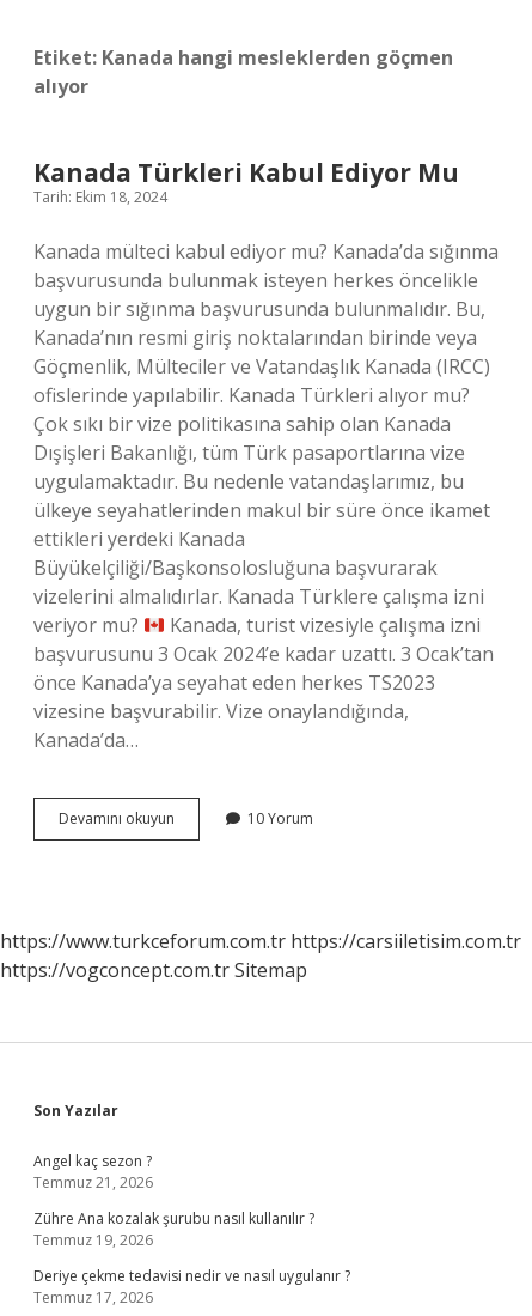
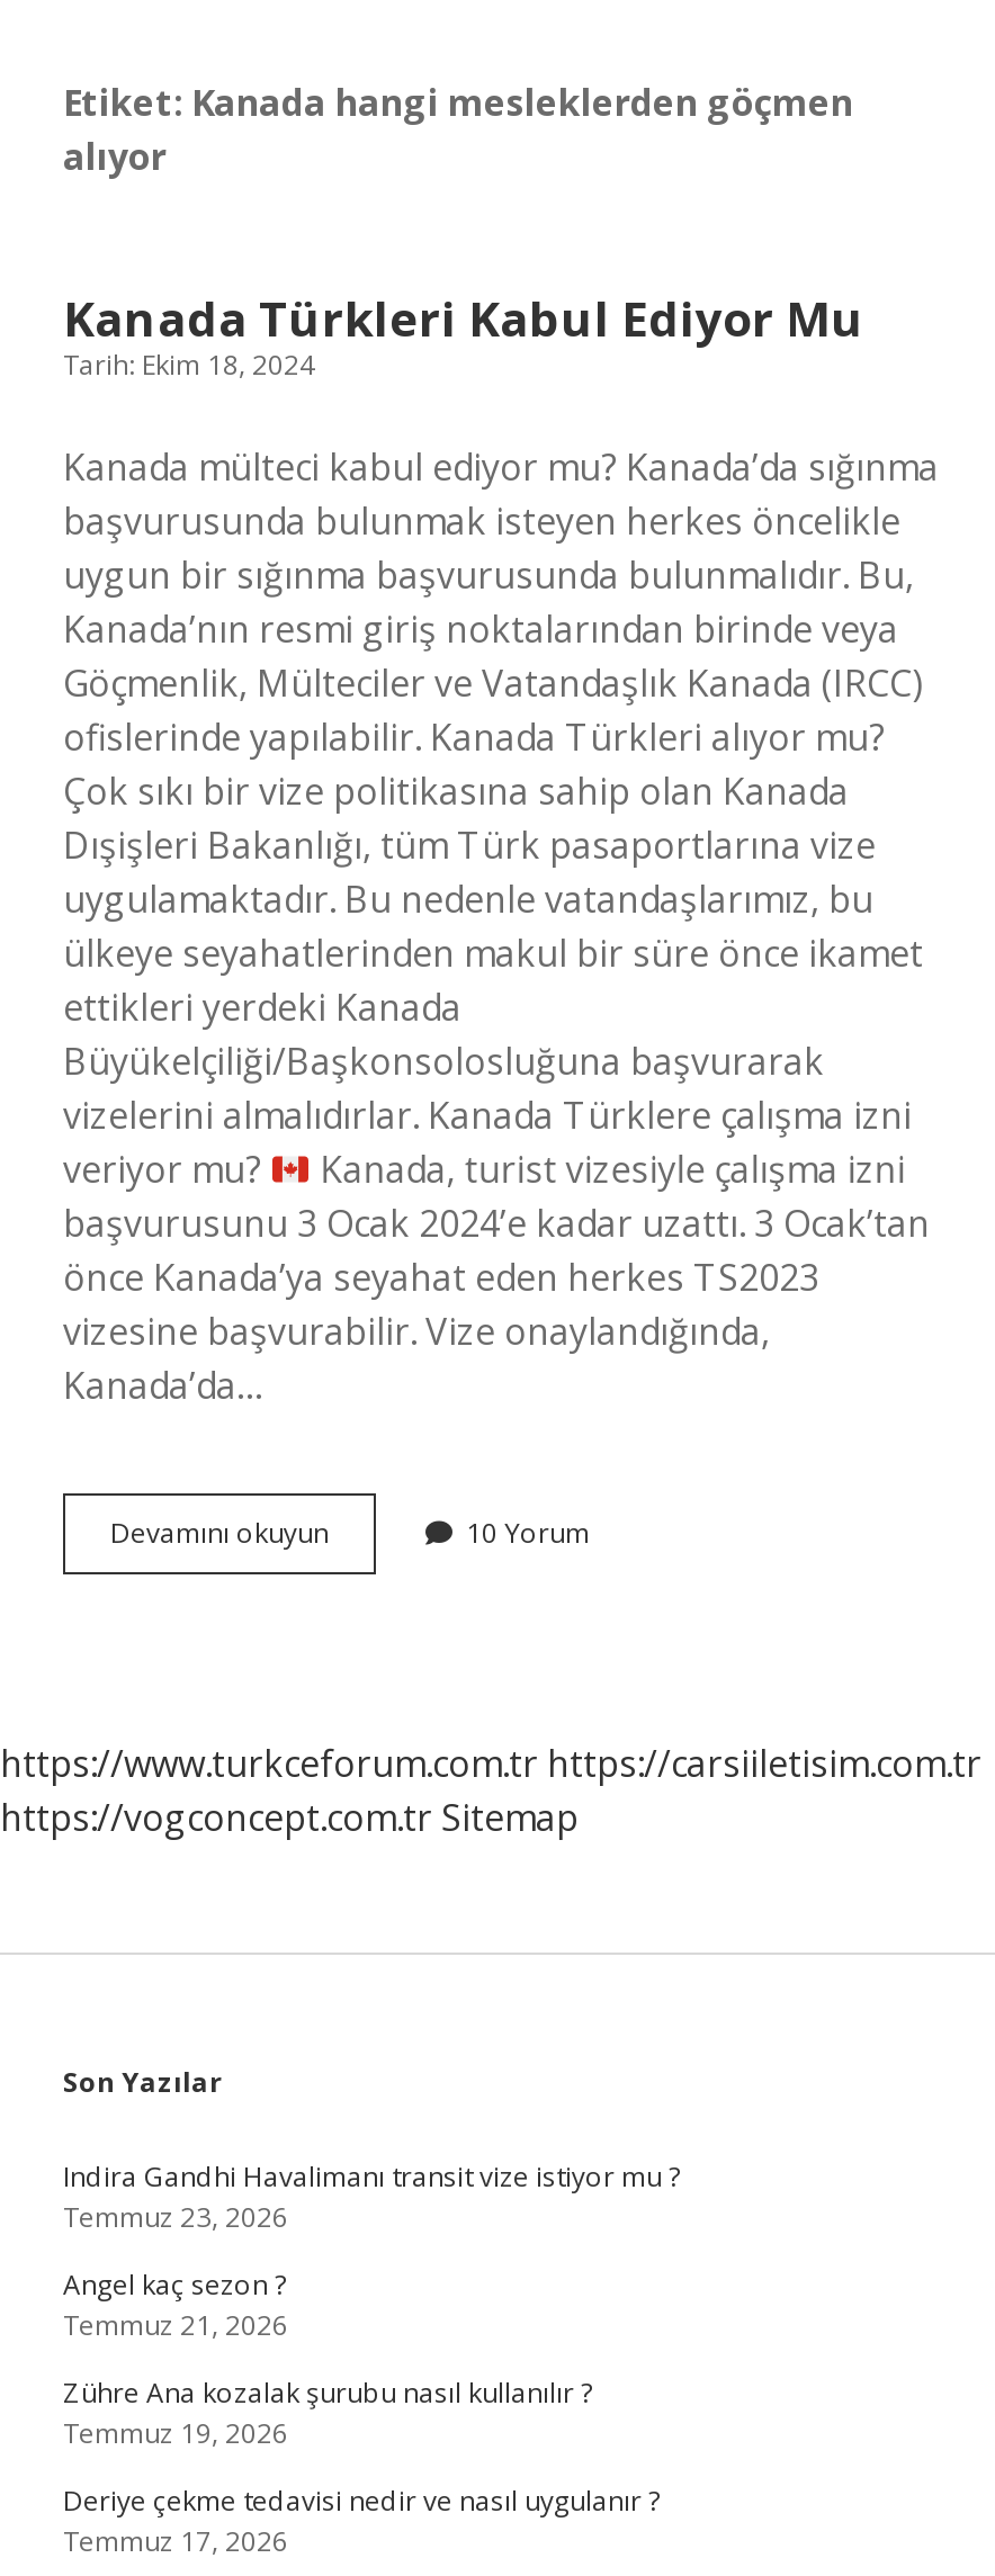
+ Indira Gandhi Havalimanı transit vize istiyor mu ?
+ Temmuz 23, 2026
